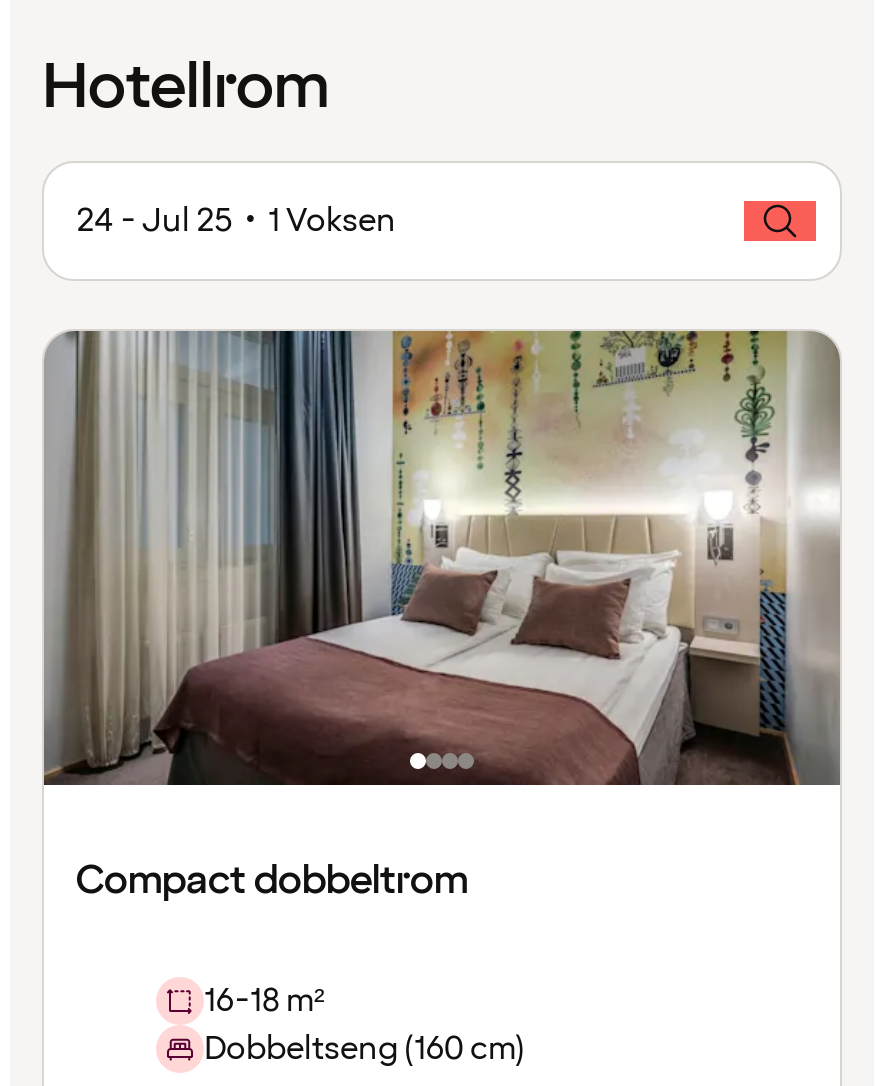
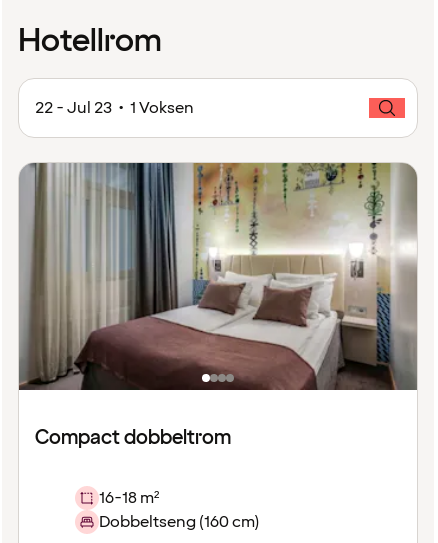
- 24 - Jul 25 • 1 Voksen
+ 22 - Jul 23 • 1 Voksen
